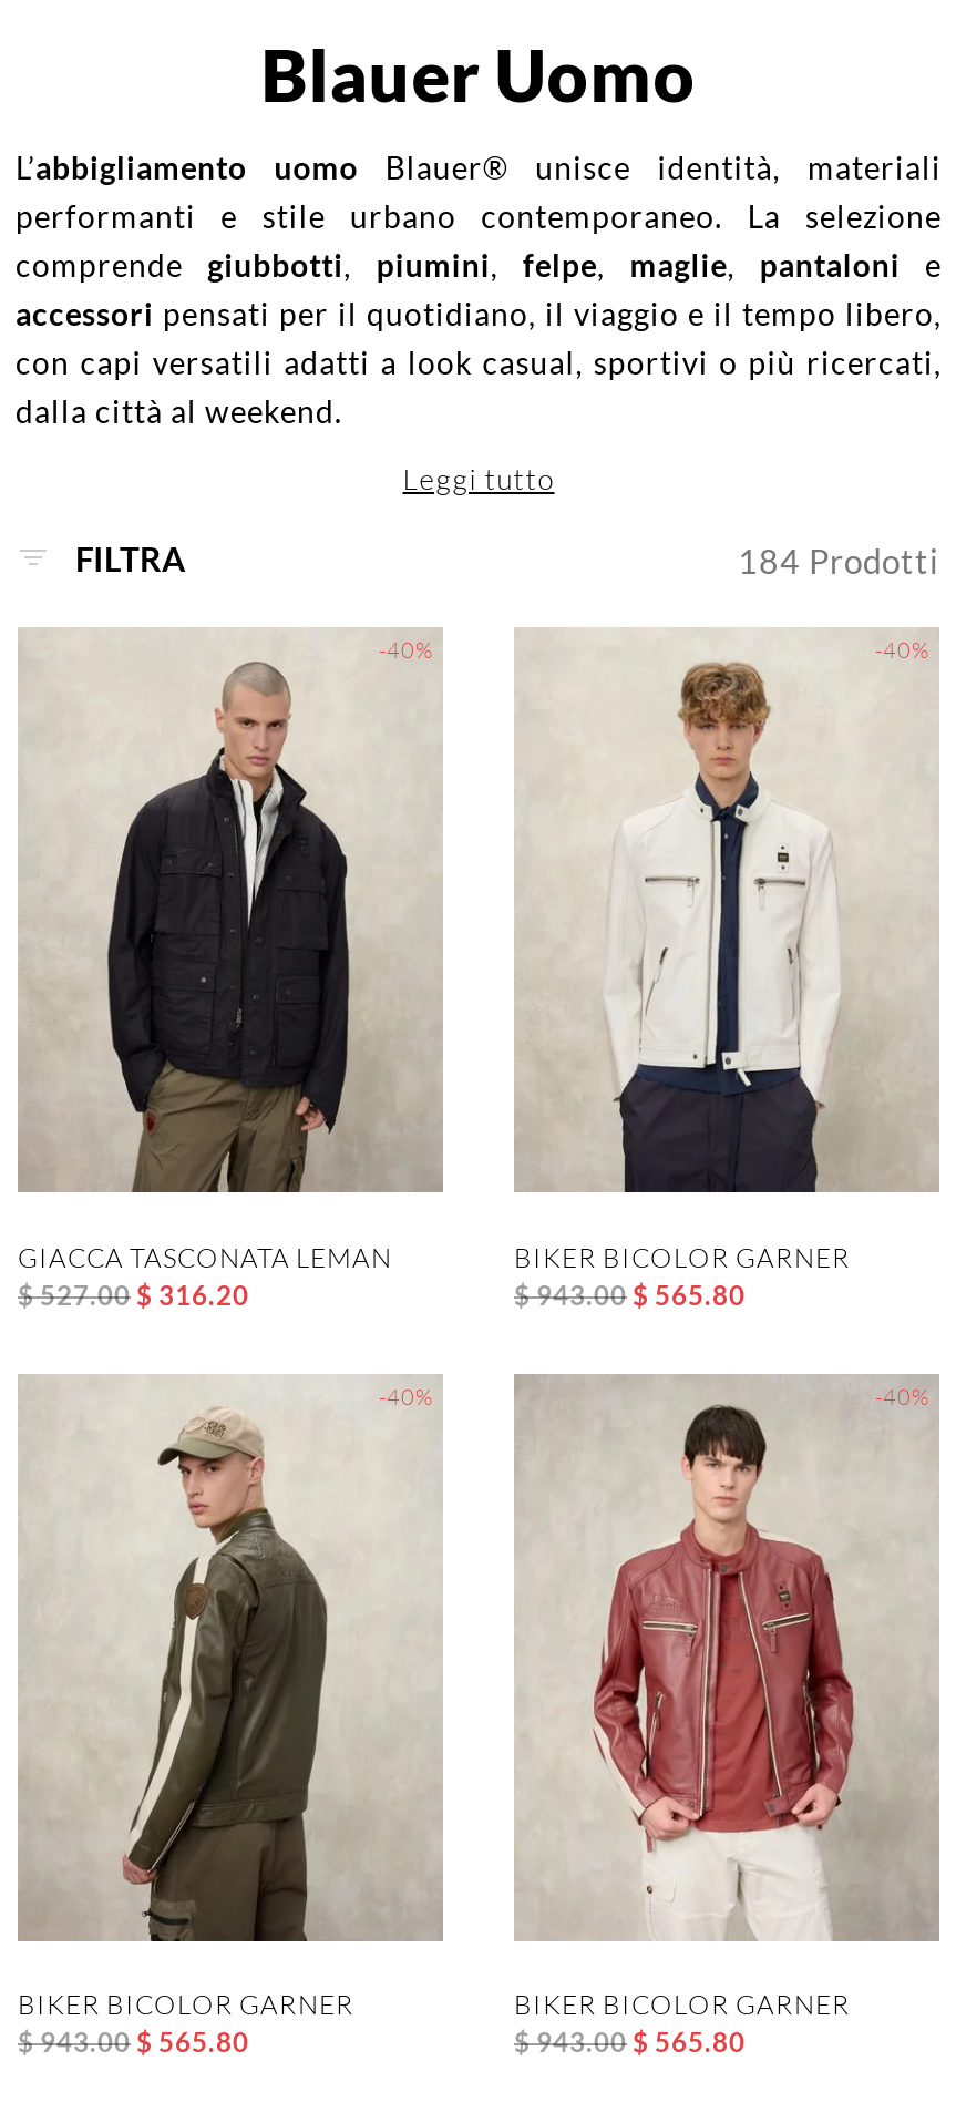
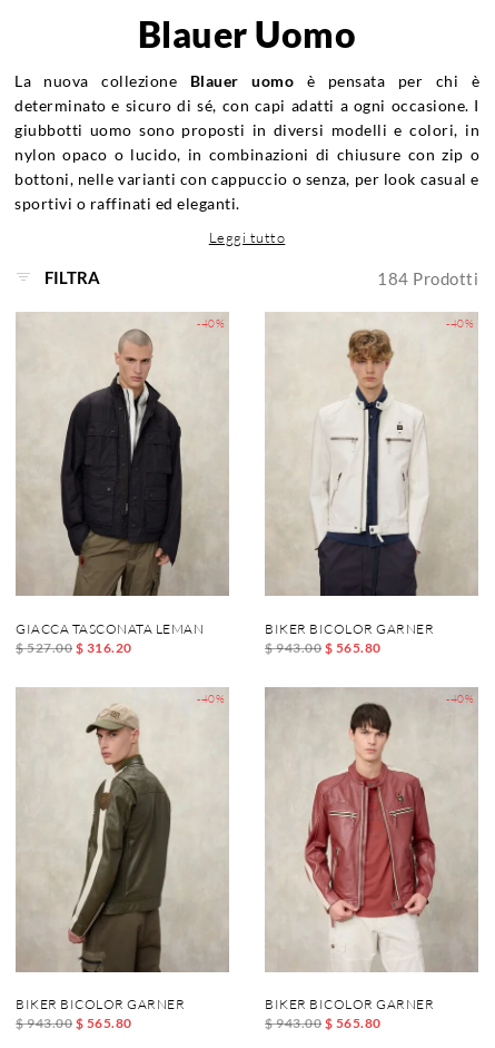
- L’abbigliamento uomo Blauer® unisce identità, materiali
- performanti e stile urbano contemporaneo. La selezione
- comprende giubbotti, piumini, felpe, maglie, pantaloni e
- accessori pensati per il quotidiano, il viaggio e il tempo libero,
- con capi versatili adatti a look casual, sportivi o più ricercati,
- dalla città al weekend.
+ La nuova collezione Blauer uomo è pensata per chi è
+ determinato e sicuro di sé, con capi adatti a ogni occasione. I
+ giubbotti uomo sono proposti in diversi modelli e colori, in
+ nylon opaco o lucido, in combinazioni di chiusure con zip o
+ bottoni, nelle varianti con cappuccio o senza, per look casual e
+ sportivi o raffinati ed eleganti.
